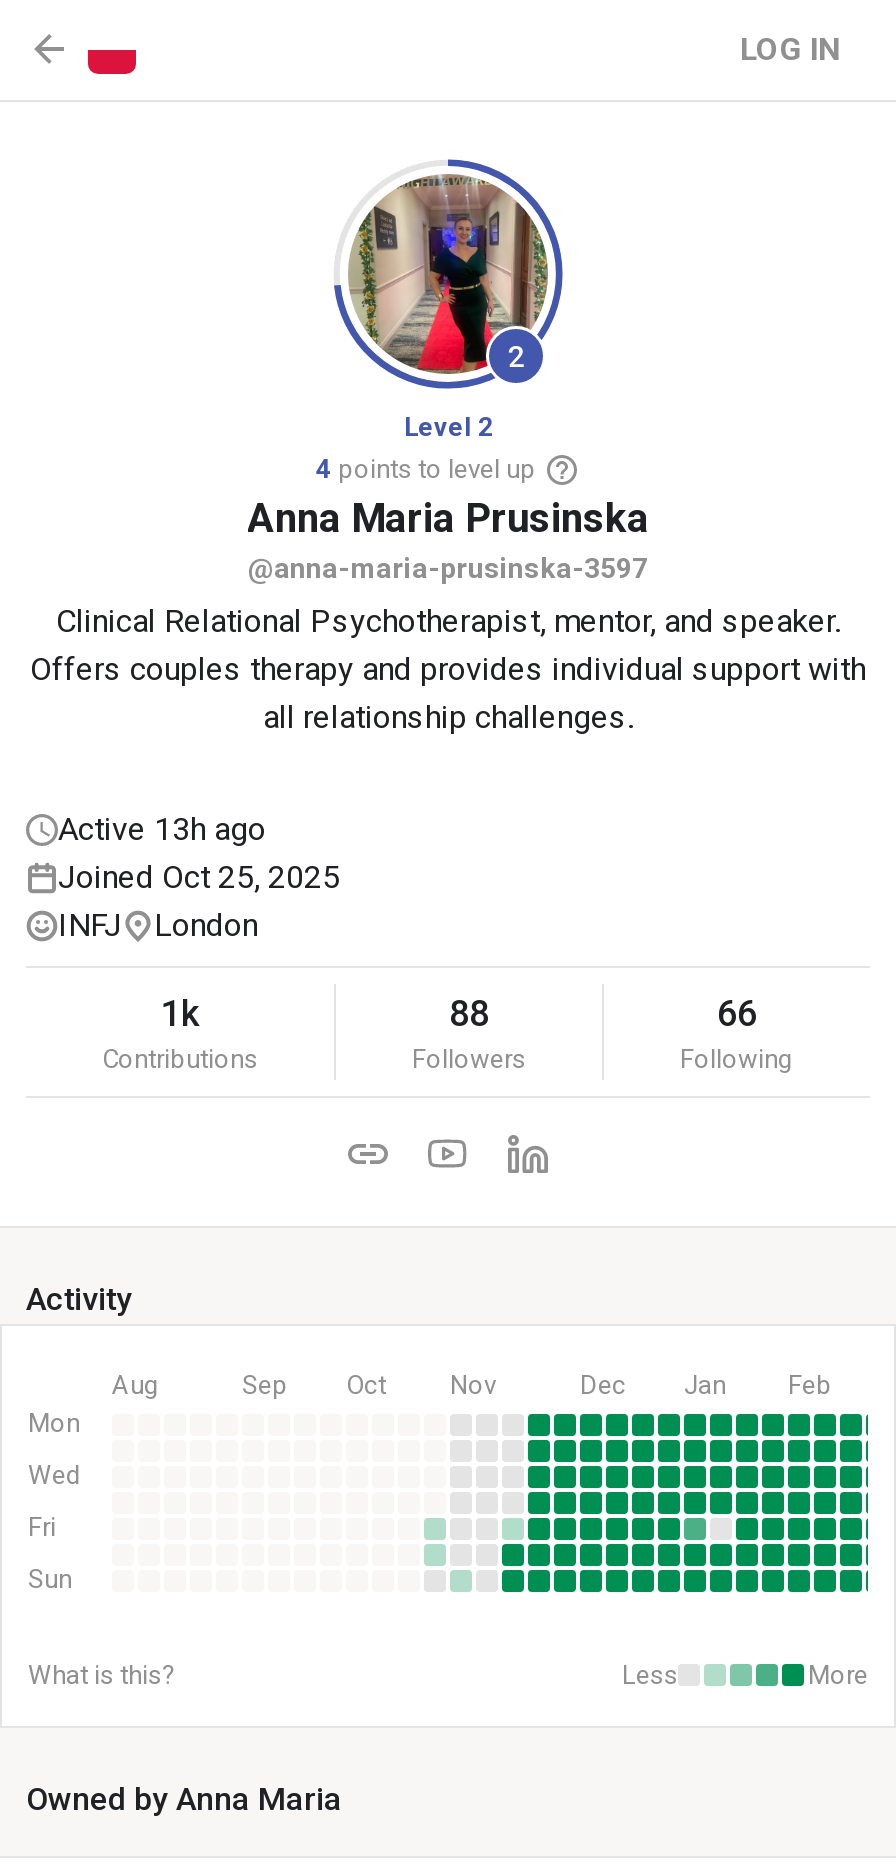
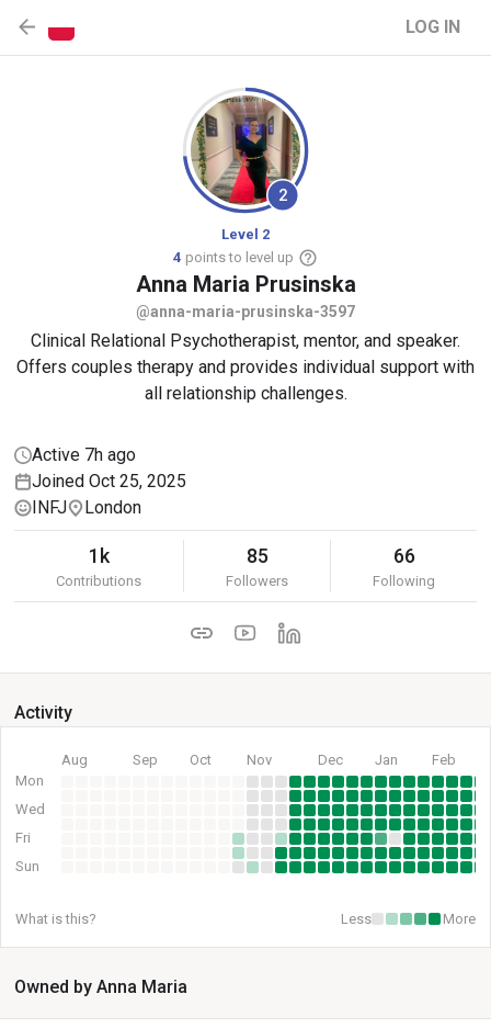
- Active 13h ago
+ Active 7h ago

- 88
+ 85
